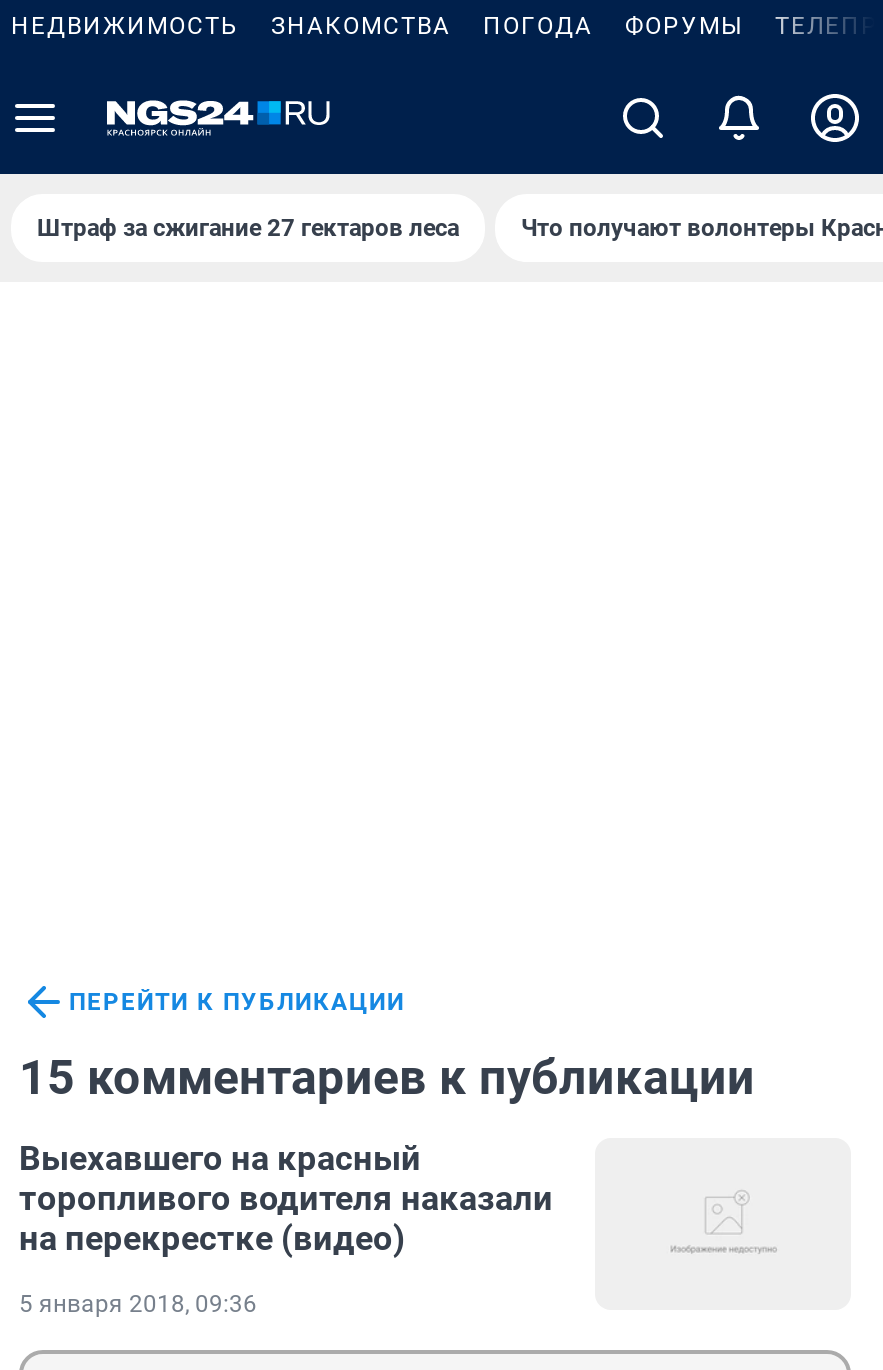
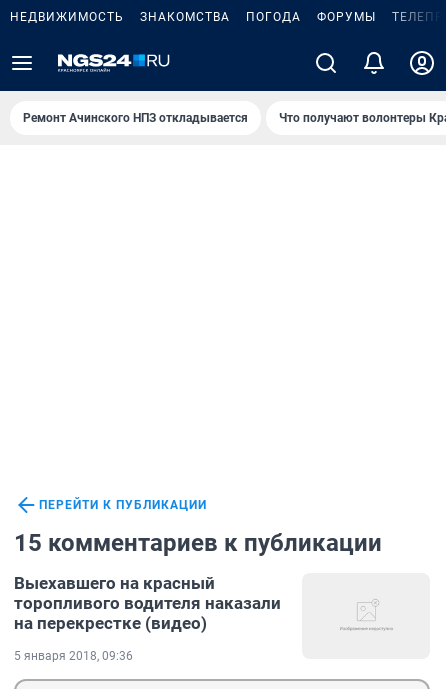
- Штраф за сжигание 27 гектаров леса
+ Ремонт Aчинского НПЗ отклaдывaется
